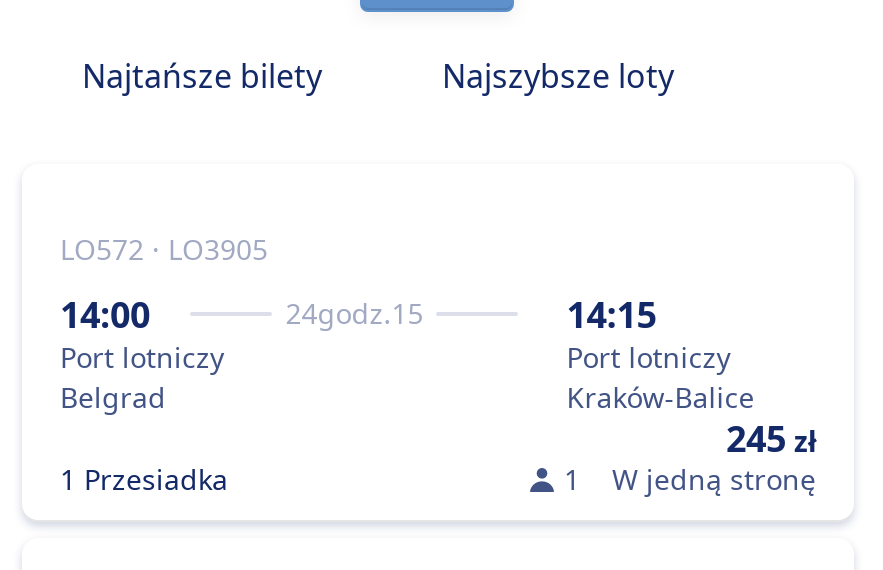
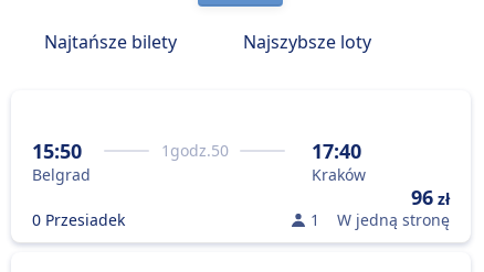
- LO572 · LO3905
- 14:00
- 24godz.15
- Port lotniczy
+ 15:50
+ 1 godz.50

- 14:15
- Port lotniczy
- Kraków-Balice
- 245 zł
+ 17:40
+ Kraków
+ 96 zł

- 1 Przesiadka
+ 0 Przesiadek
